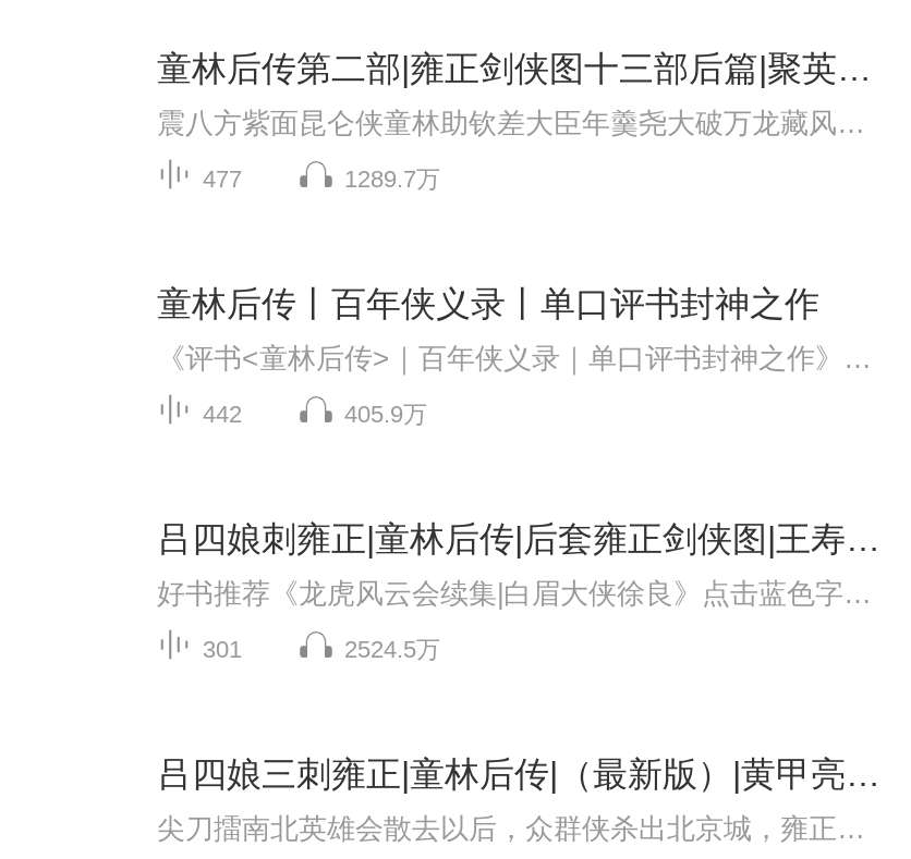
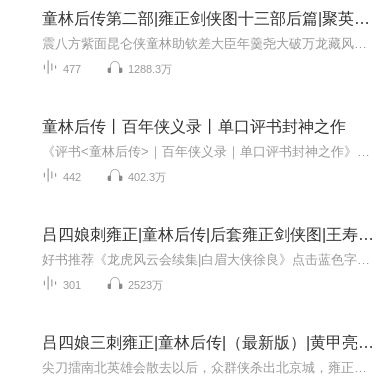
- 1289.7万
+ 1288.3万

- 405.9万
+ 402.3万

- 2524.5万
+ 2523万
